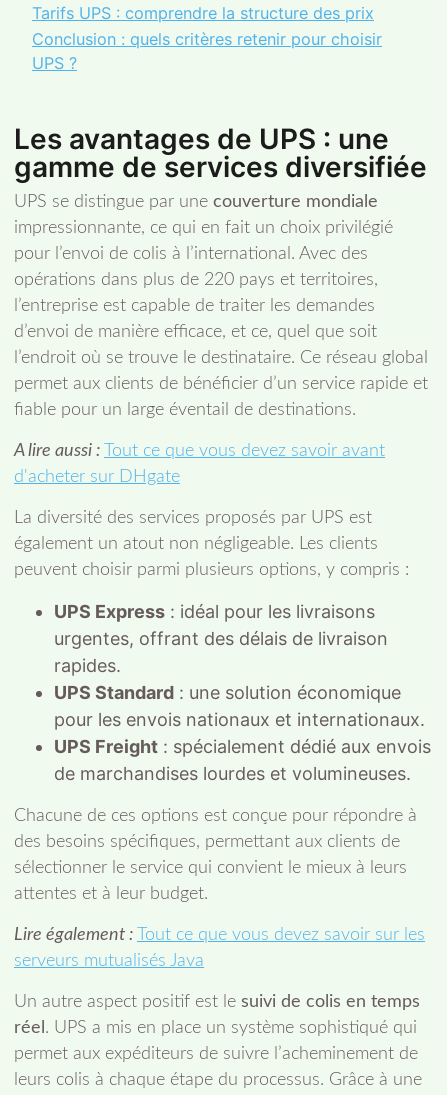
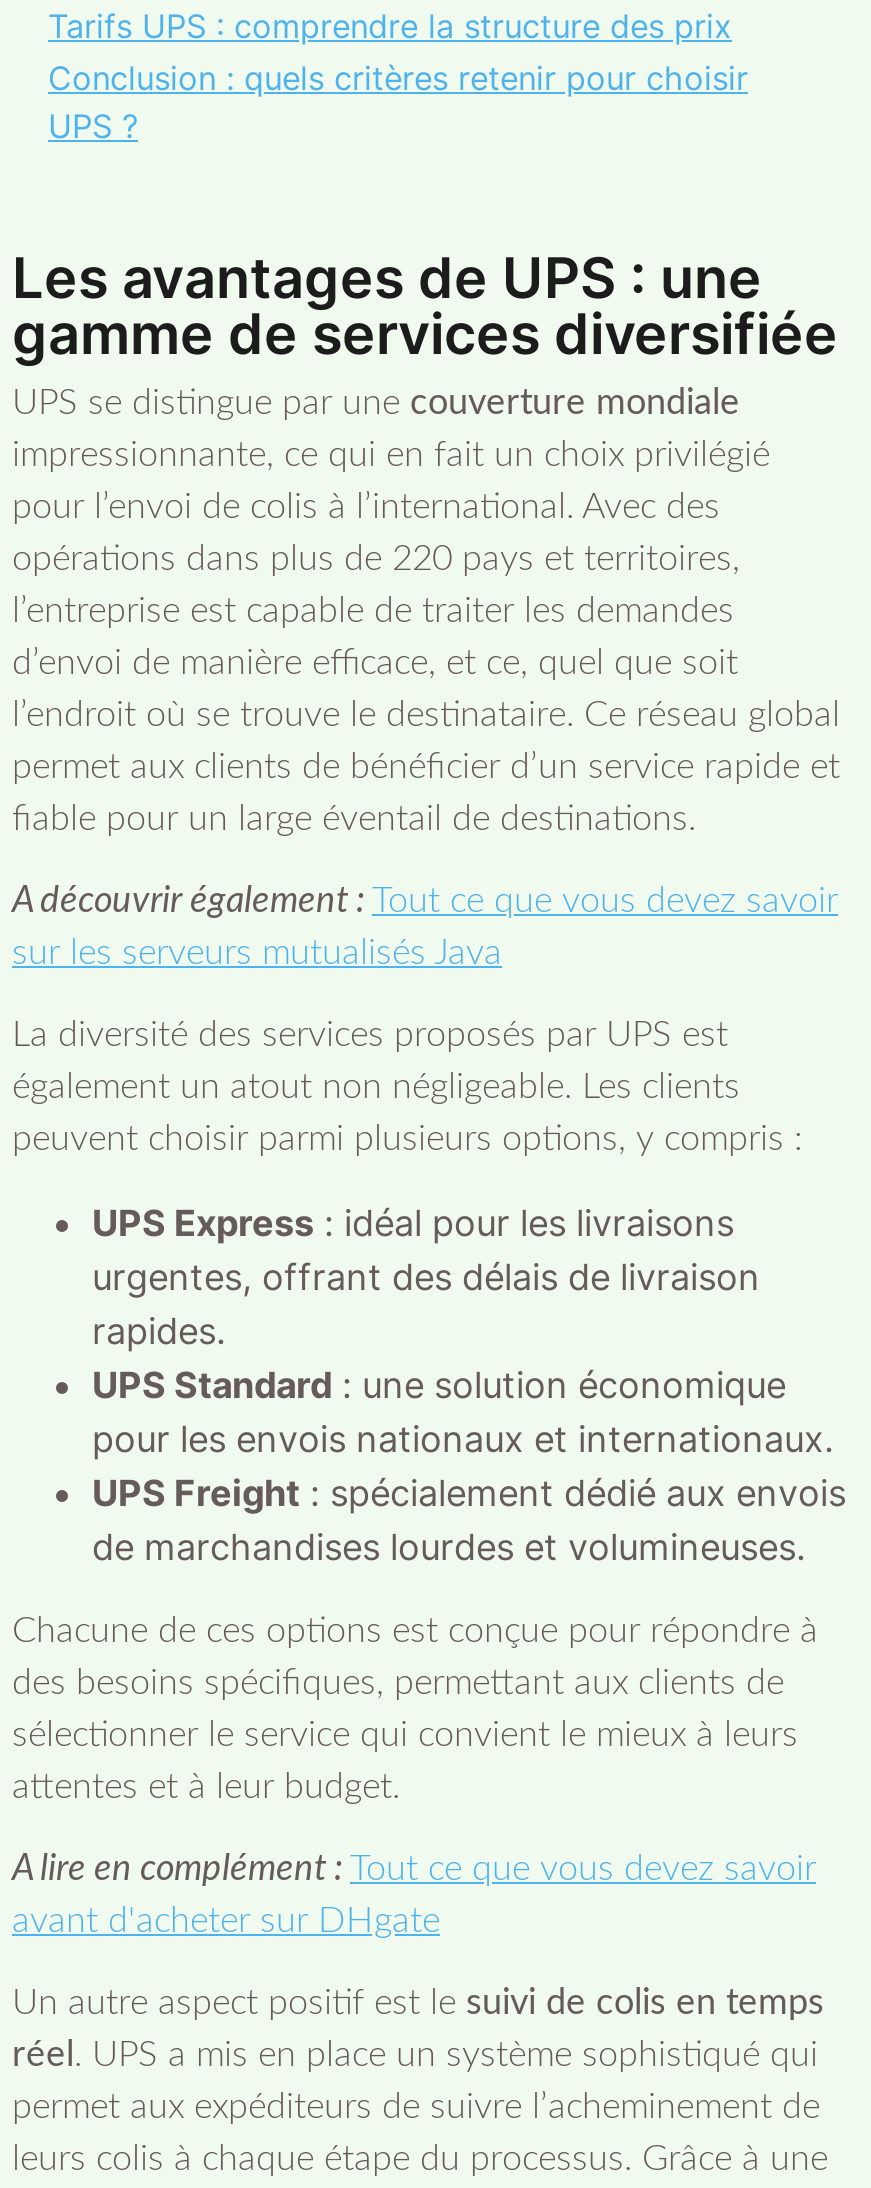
- A lire aussi : Tout ce que vous devez savoir avant
- d'acheter sur DHgate
+ A découvrir également : Tout ce que vous devez savoir
+ sur les serveurs mutualisés Java

- Lire également : Tout ce que vous devez savoir sur les
- serveurs mutualisés Java
+ A lire en complément : Tout ce que vous devez savoir
+ avant d'acheter sur DHgate
